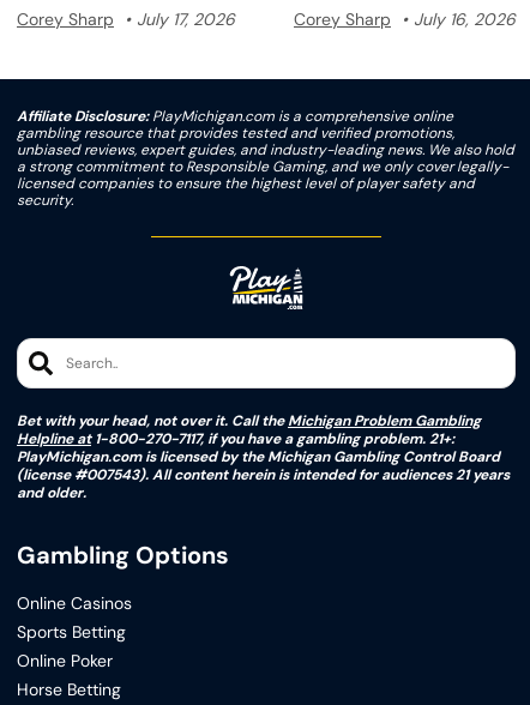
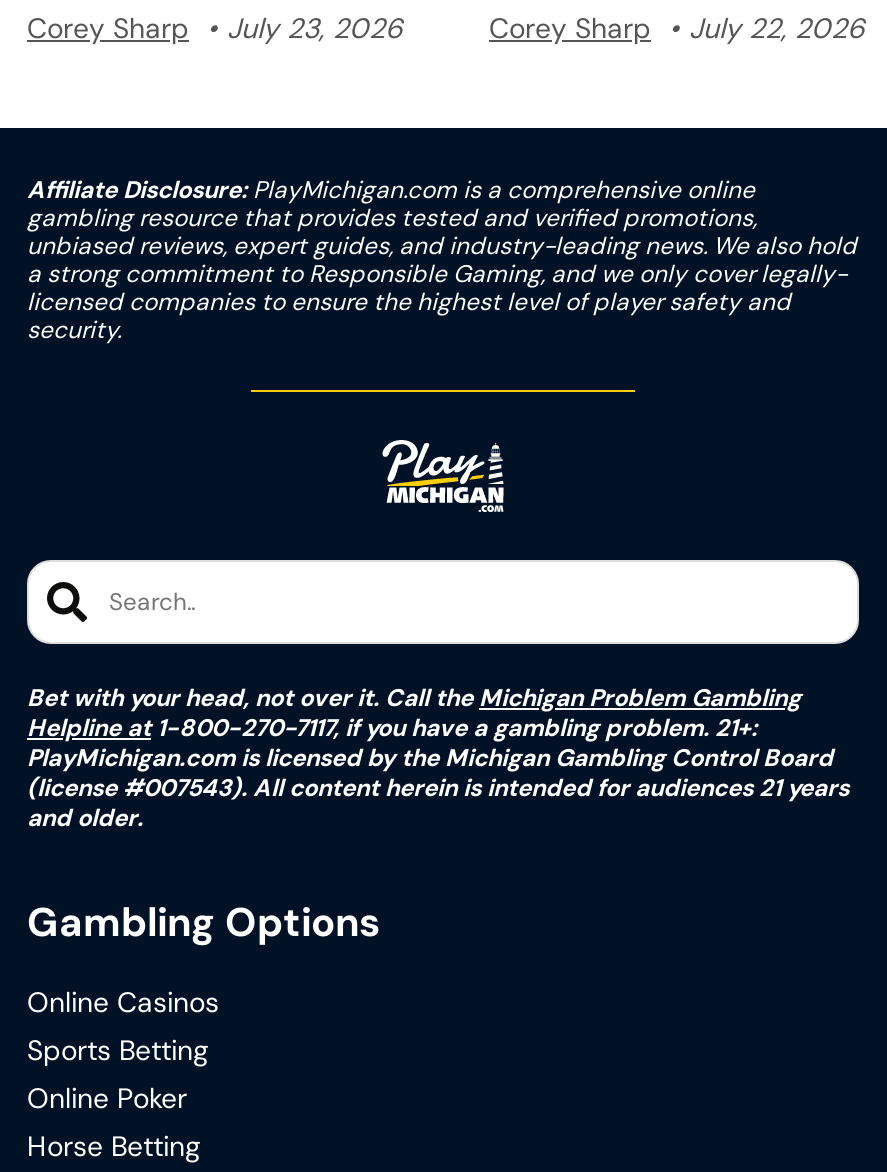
- Corey Sharp July 17, 2026
+ Corey Sharp July 23, 2026

- Corey Sharp July 16, 2026
+ Corey Sharp July 22, 2026
